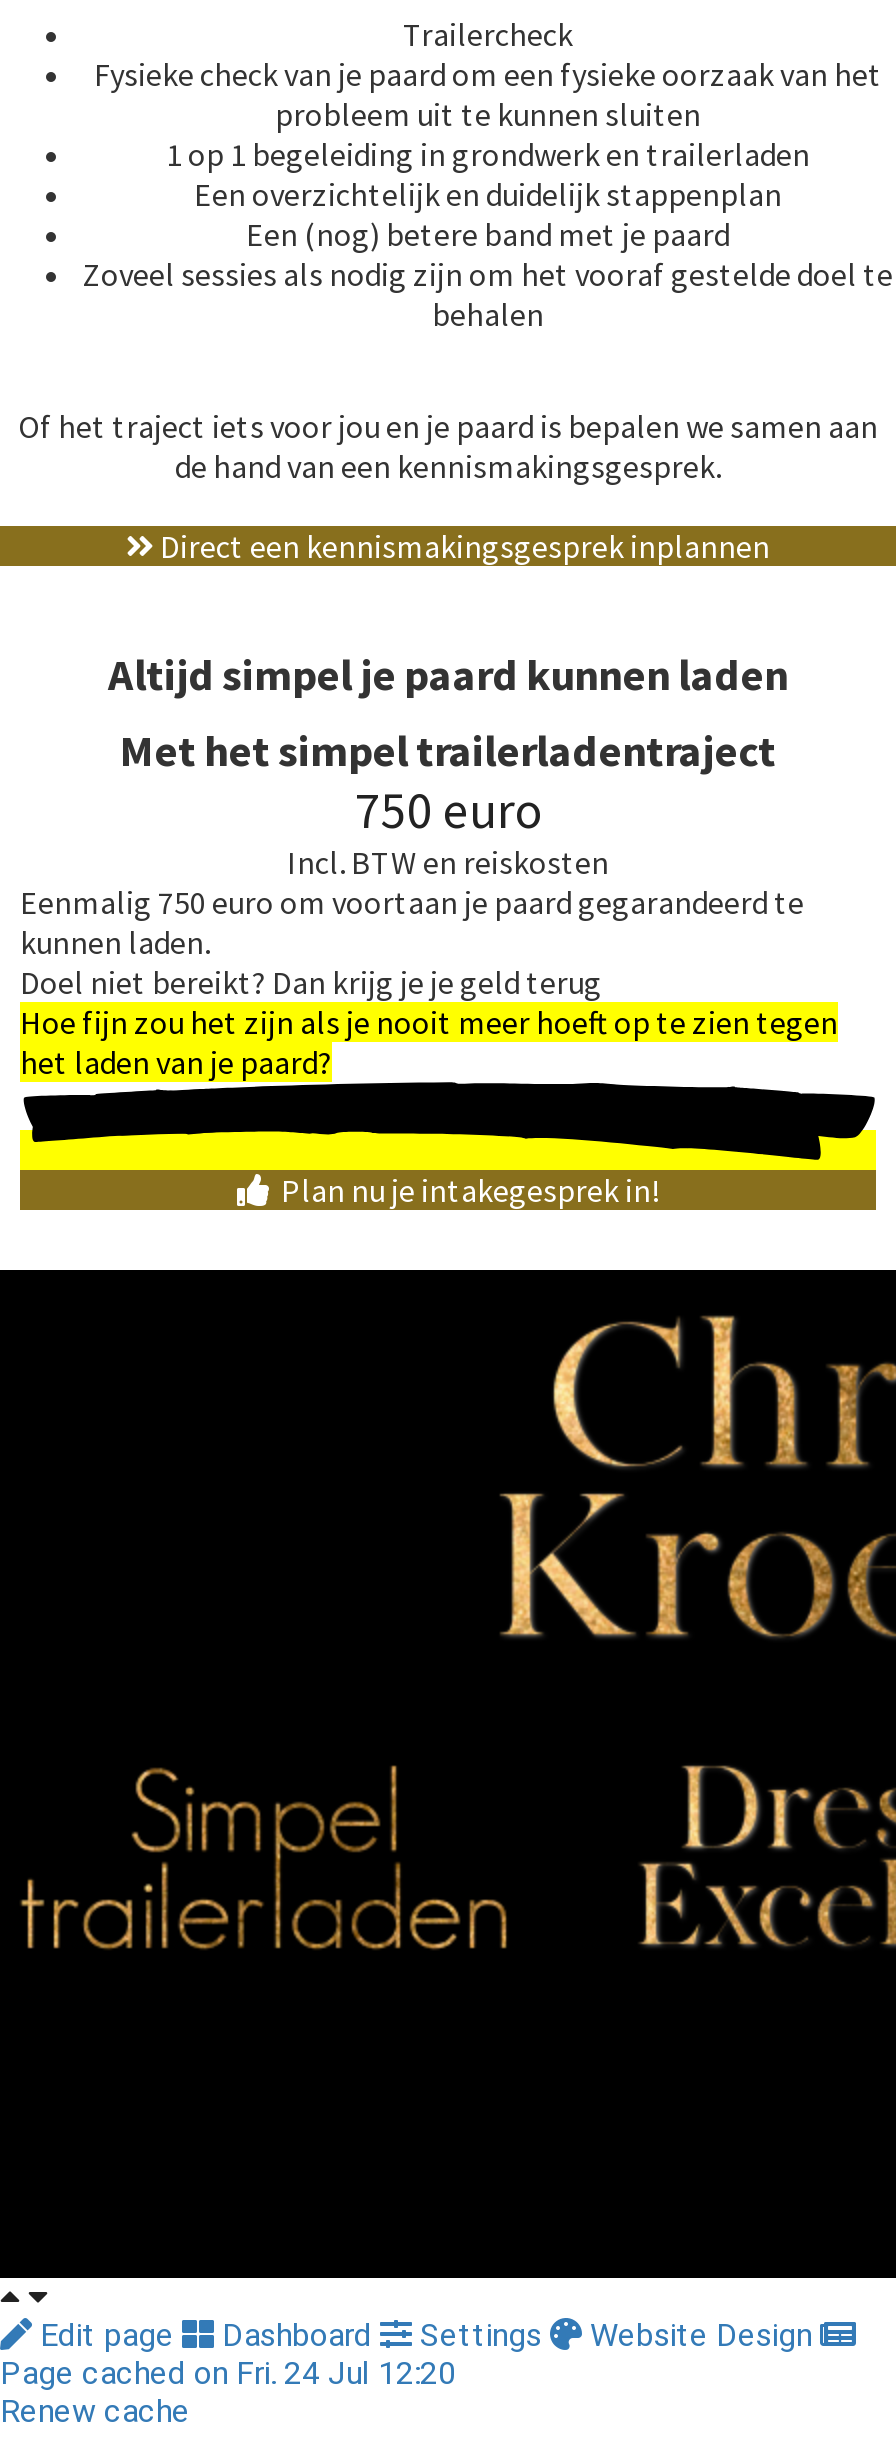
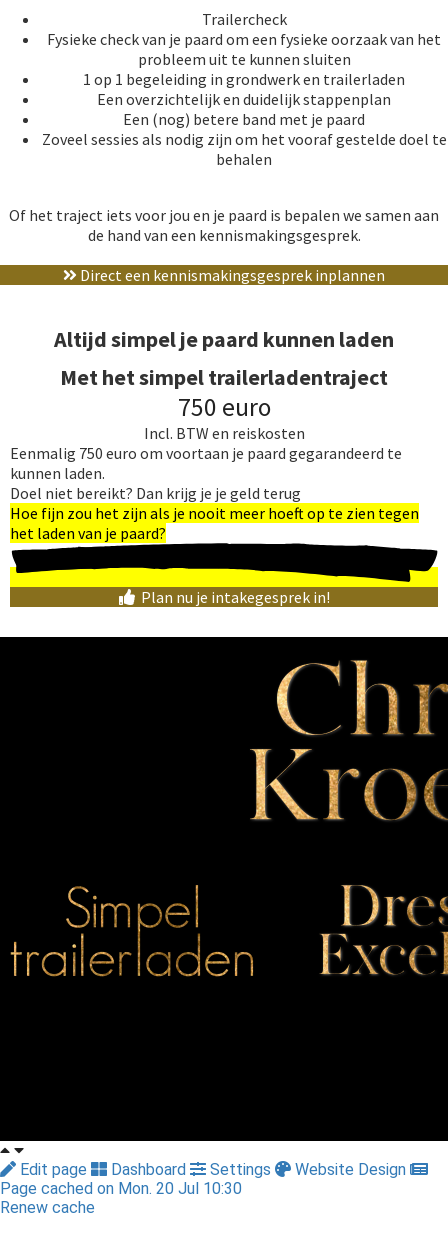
- Page cached on Fri. 24 Jul 12:20
+ Page cached on Mon. 20 Jul 10:30
